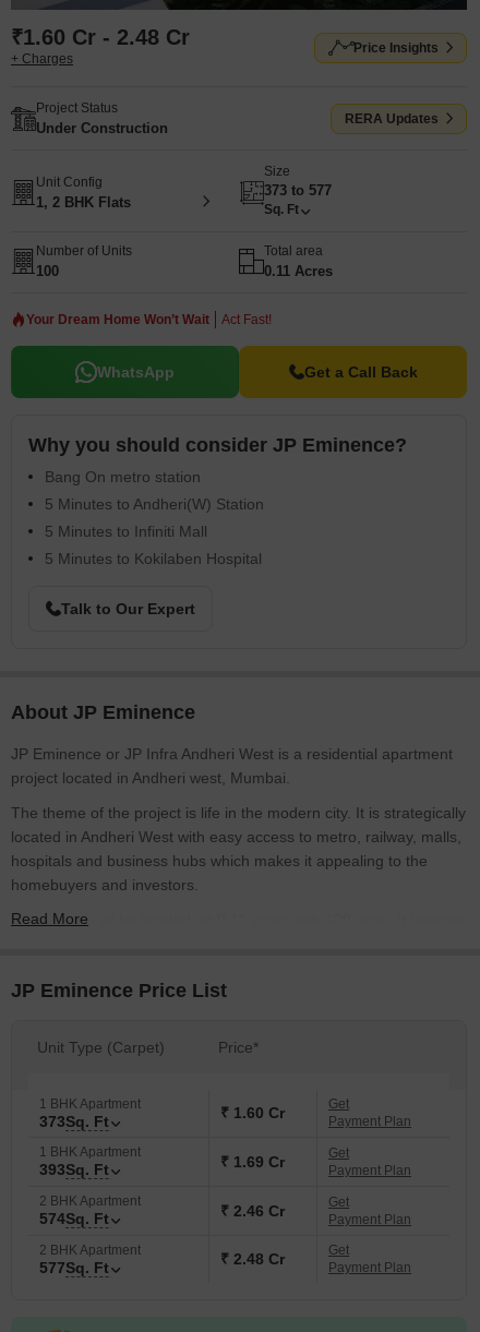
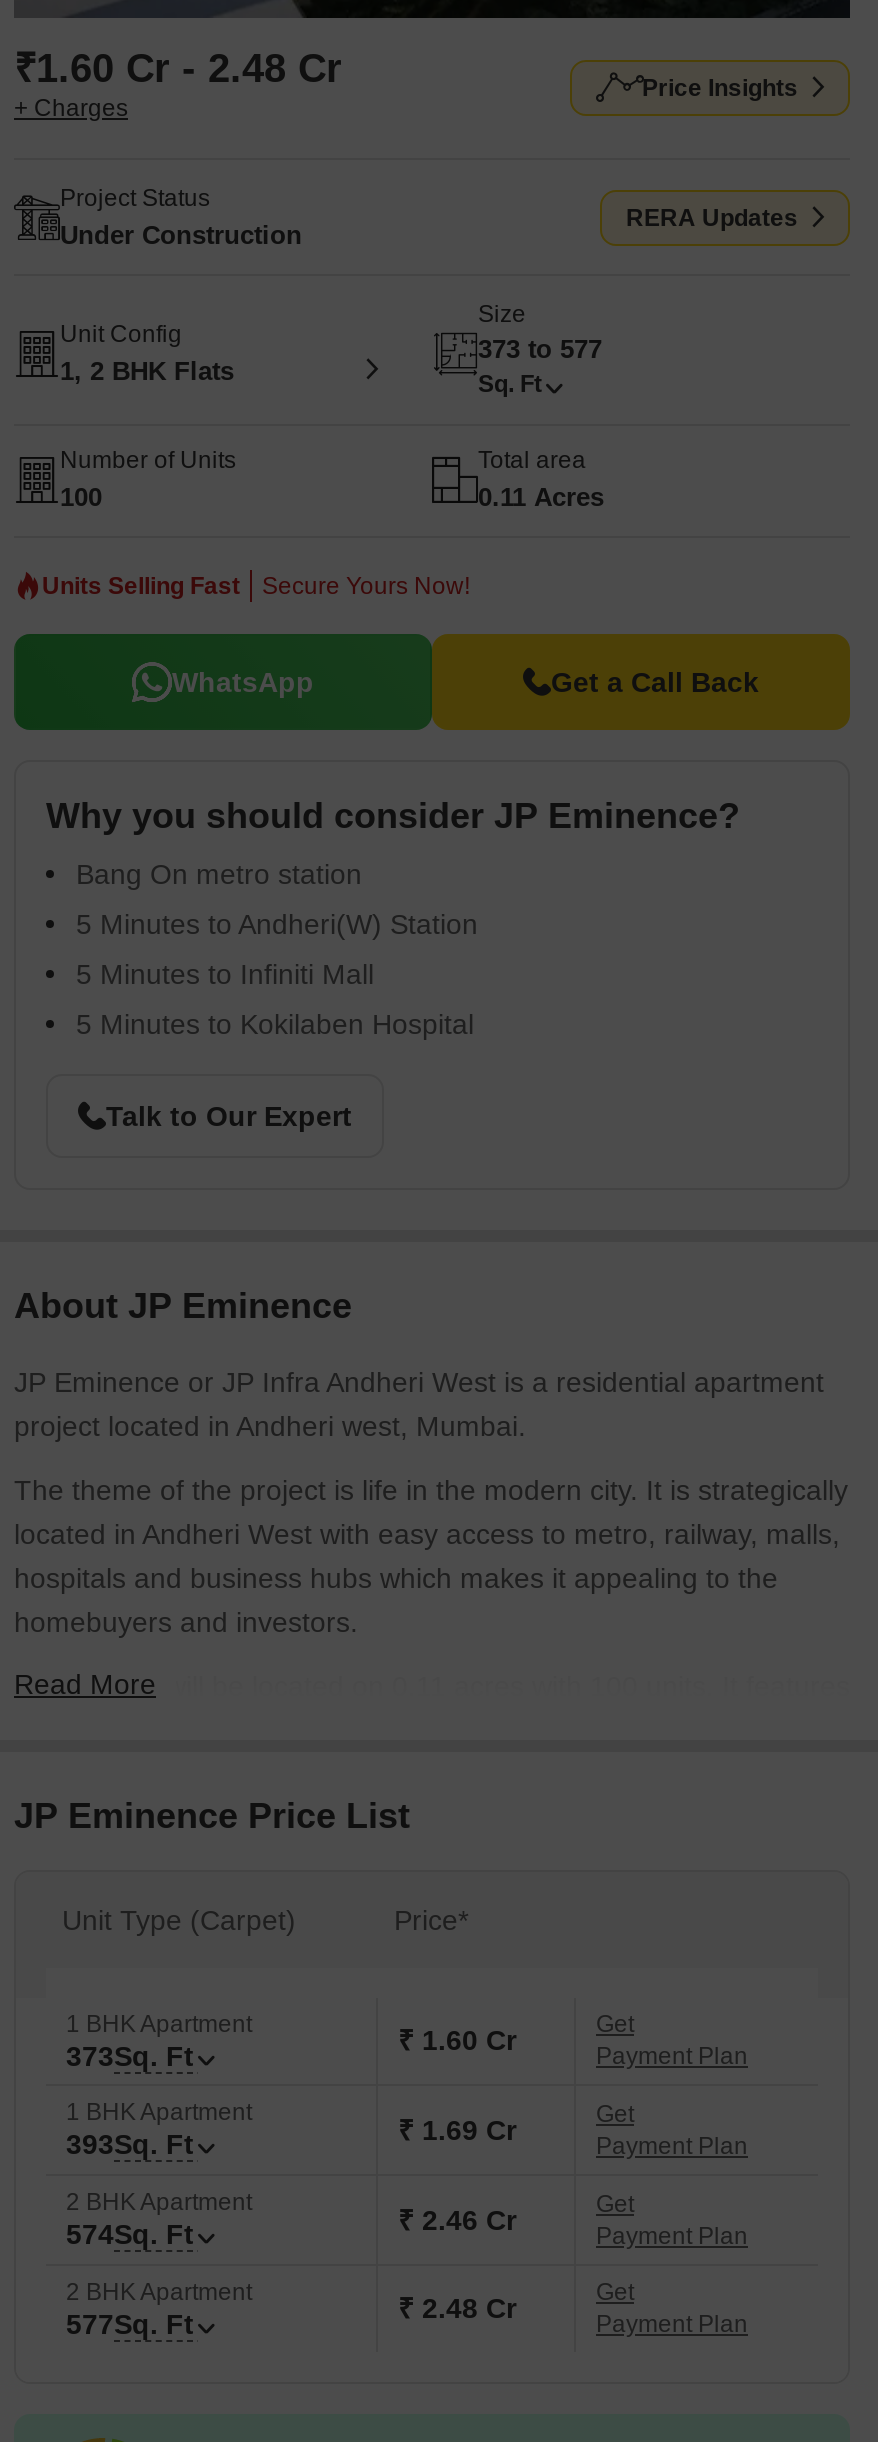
- Your Dream Home Won’t Wait
- Act Fast!
+ Units Selling Fast
+ Secure Yours Now!
